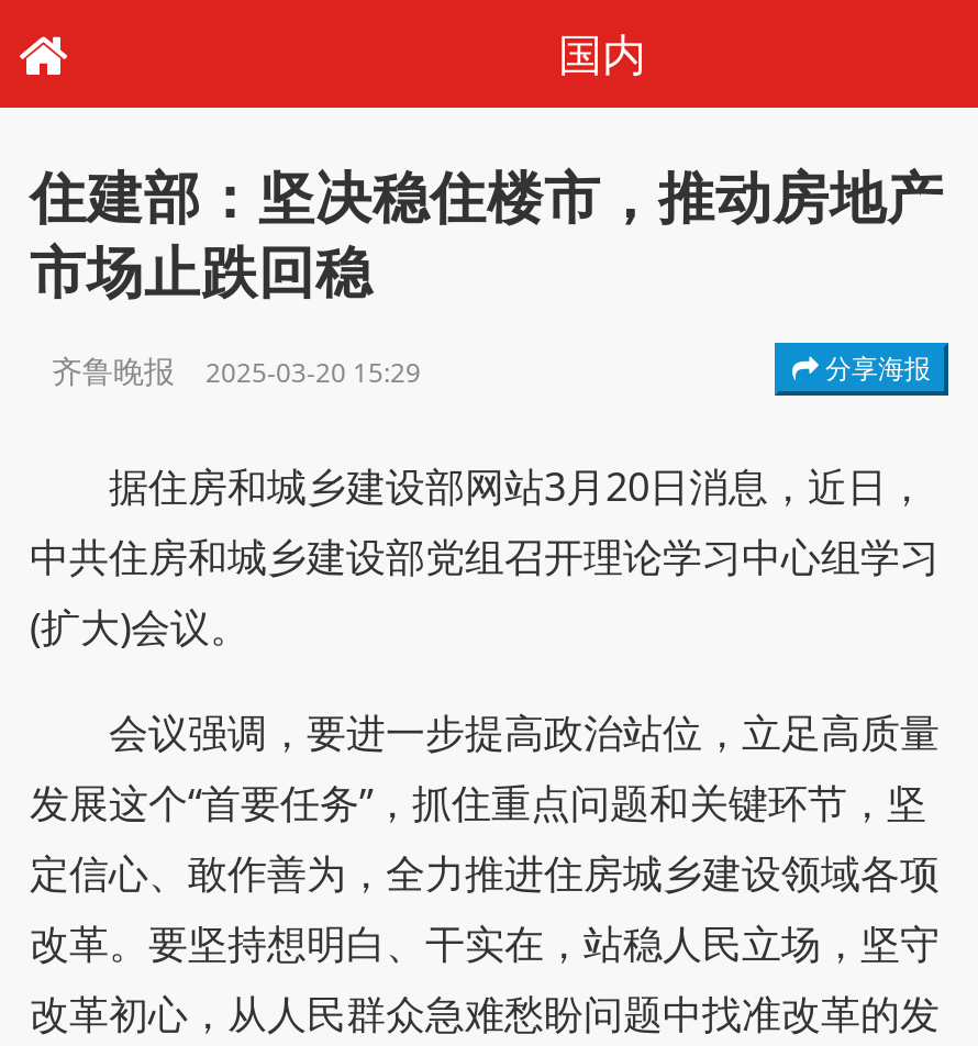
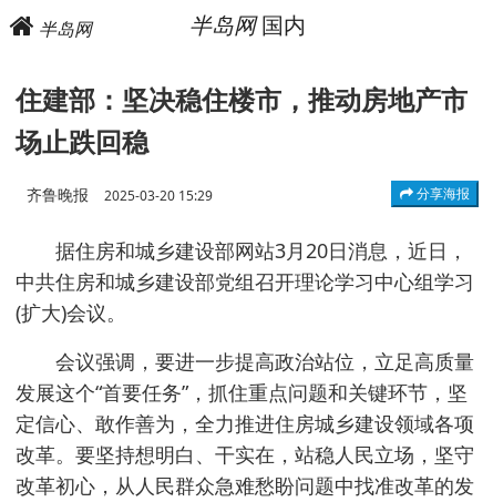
- 国内
+ 半岛网
+ 半岛网国内
